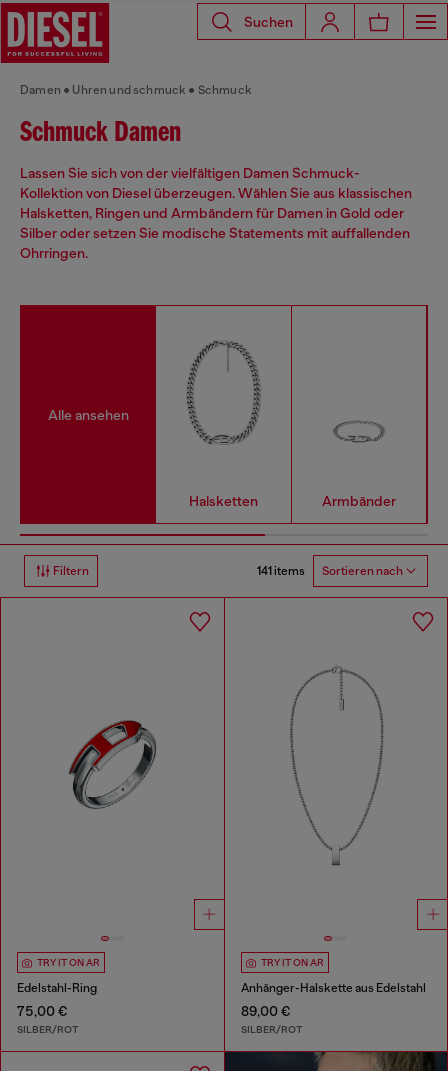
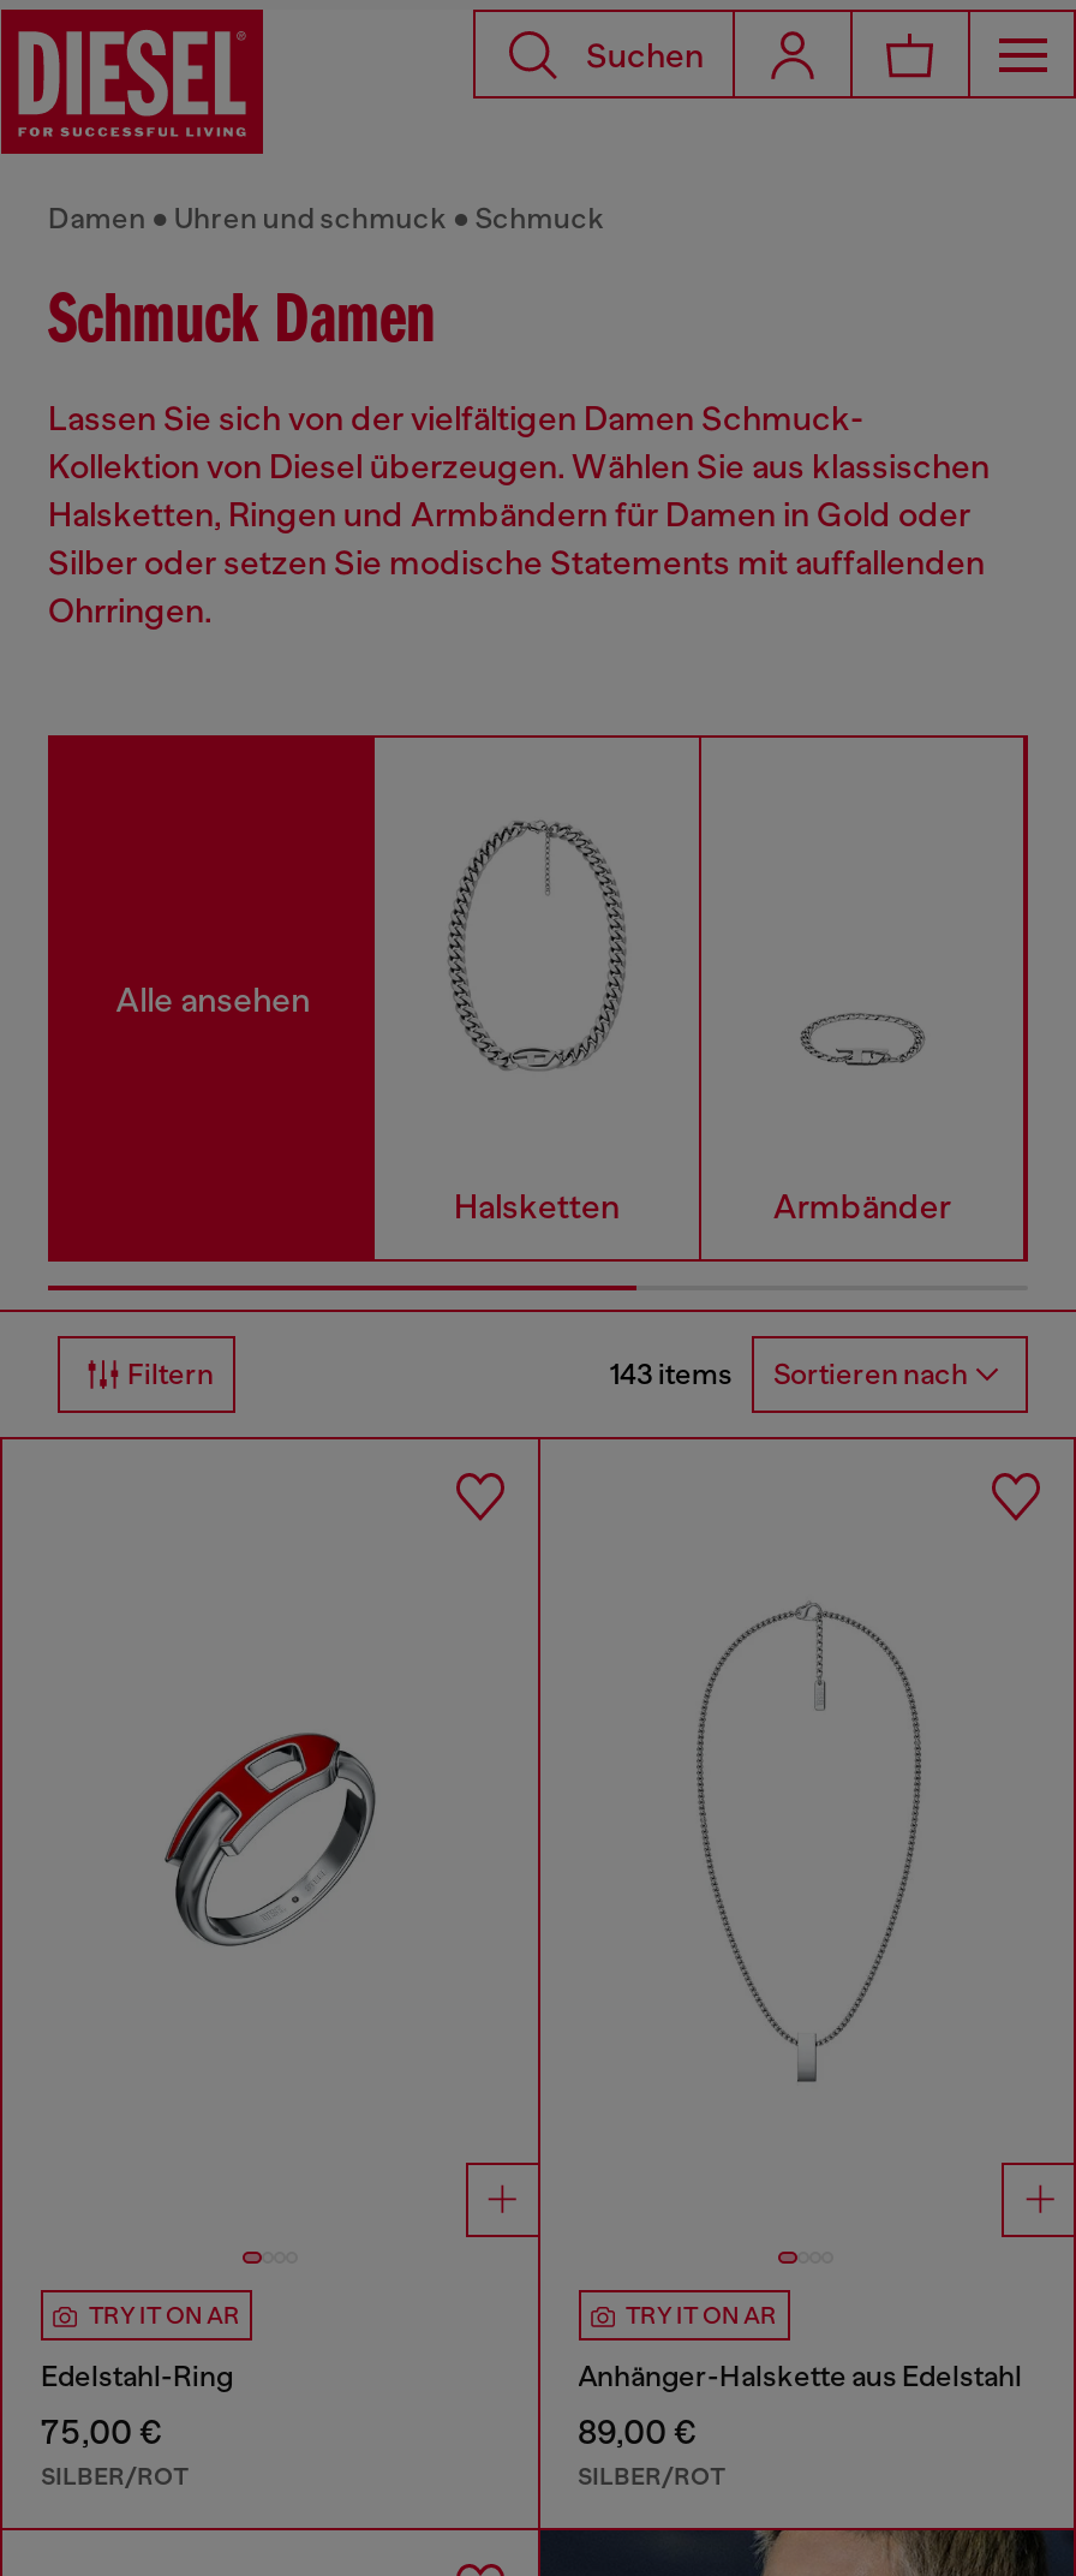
- 141 items Sortieren nach
+ 143 items Sortieren nach
